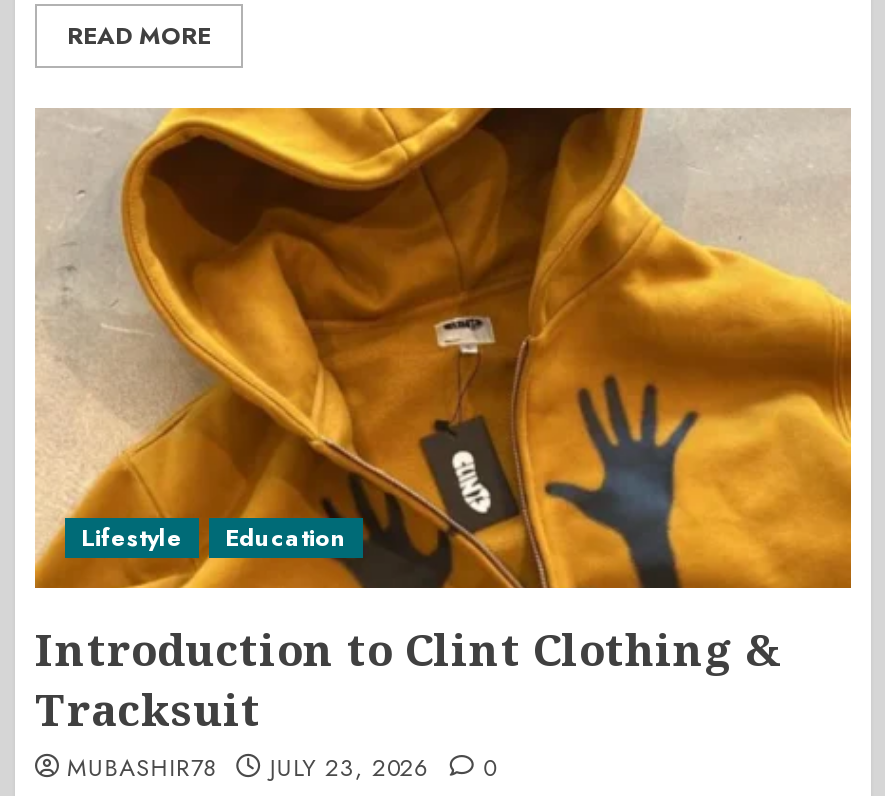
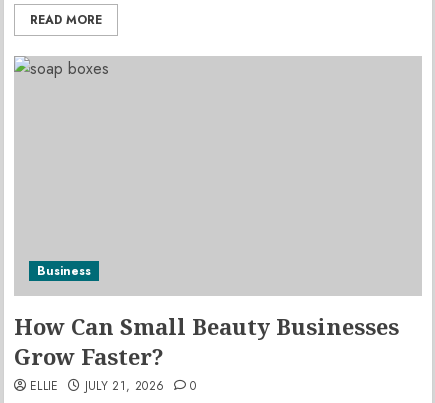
- [image]

- Lifestyle
- Education
+ Business

- Introduction to Clint Clothing &
- Tracksuit
- MUBASHIR78
- JULY 23, 2026
+ How Can Small Beauty Businesses
+ Grow Faster?
+ ELLIE
+ JULY 21, 2026
